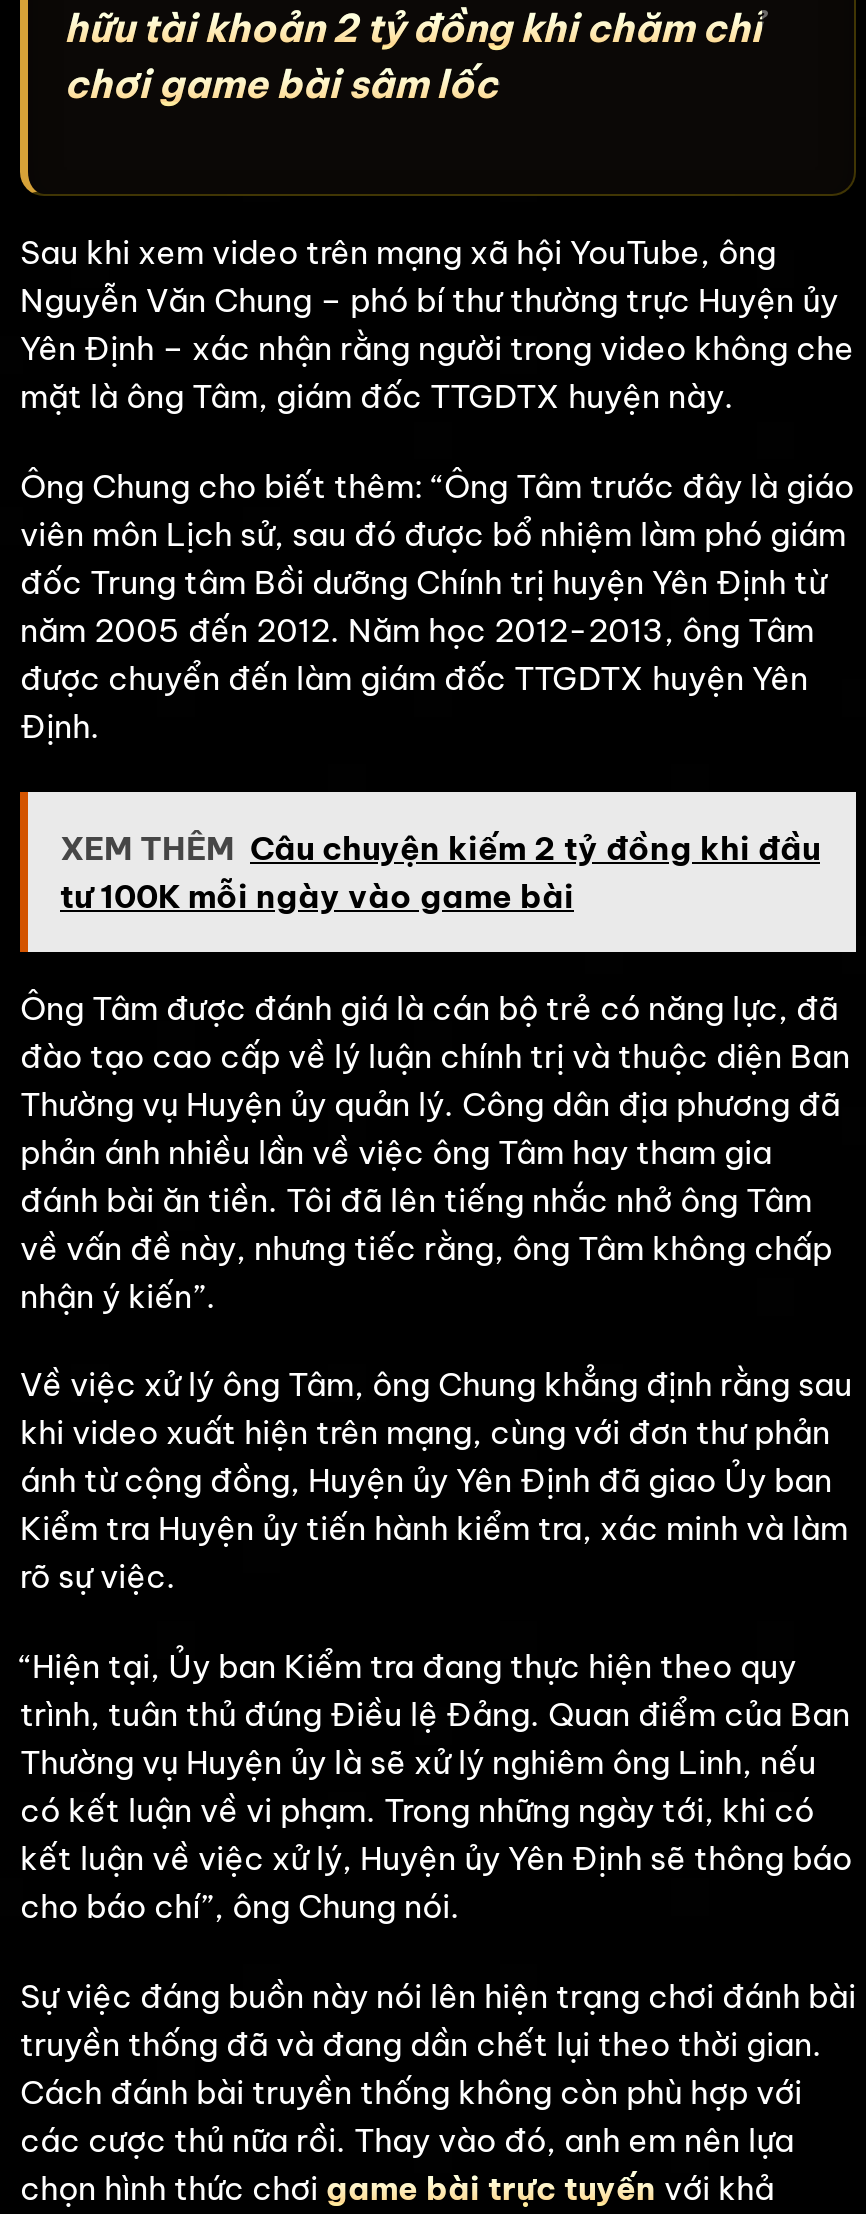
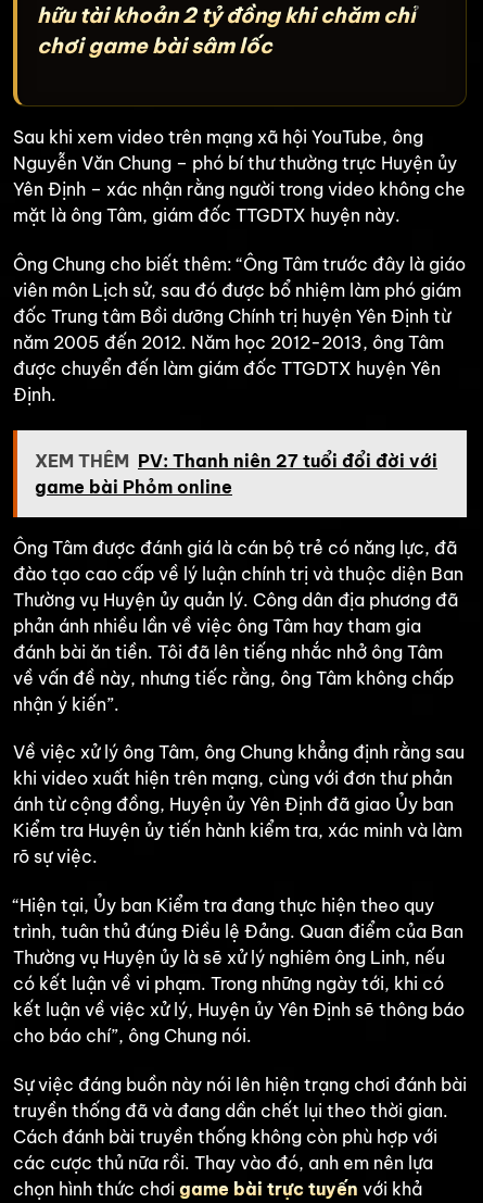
- XEM THÊM Câu chuyện kiếm 2 tỷ đồng khi đầu
- tư 100K mỗi ngày vào game bài
+ XEM THÊM PV: Thanh niên 27 tuổi đổi đời với
+ game bài Phỏm online
